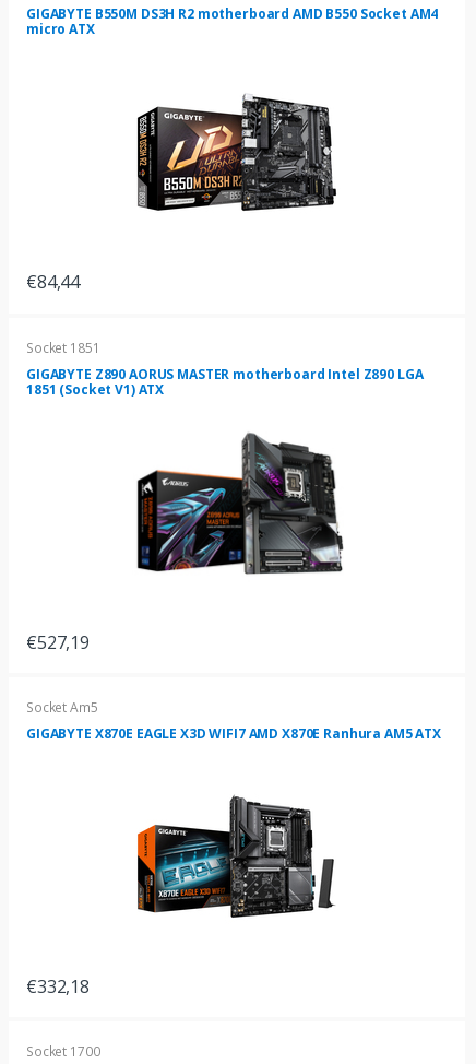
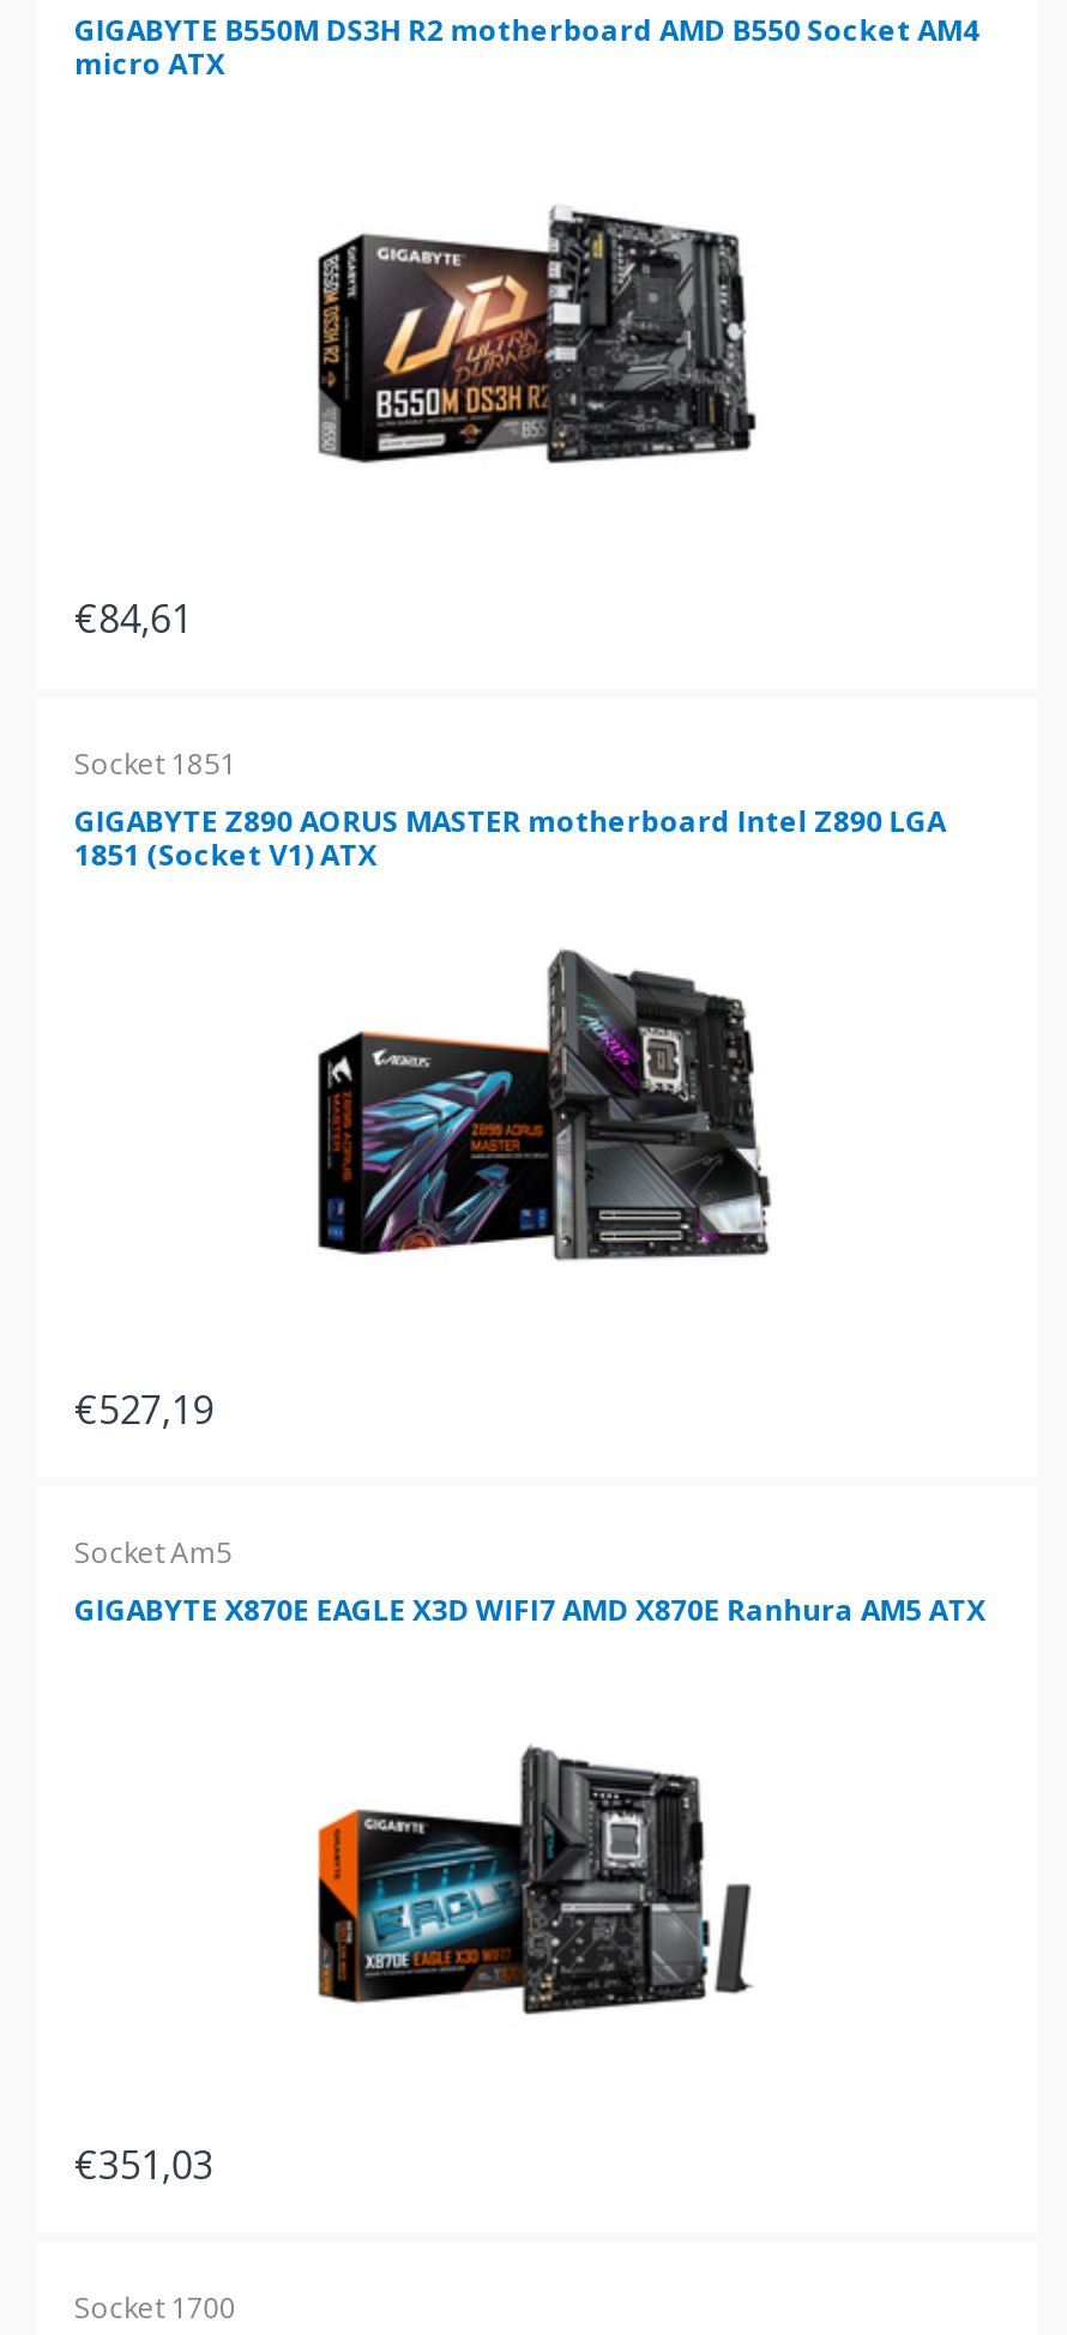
- €84,44
+ €84,61

- €332,18
+ €351,03
